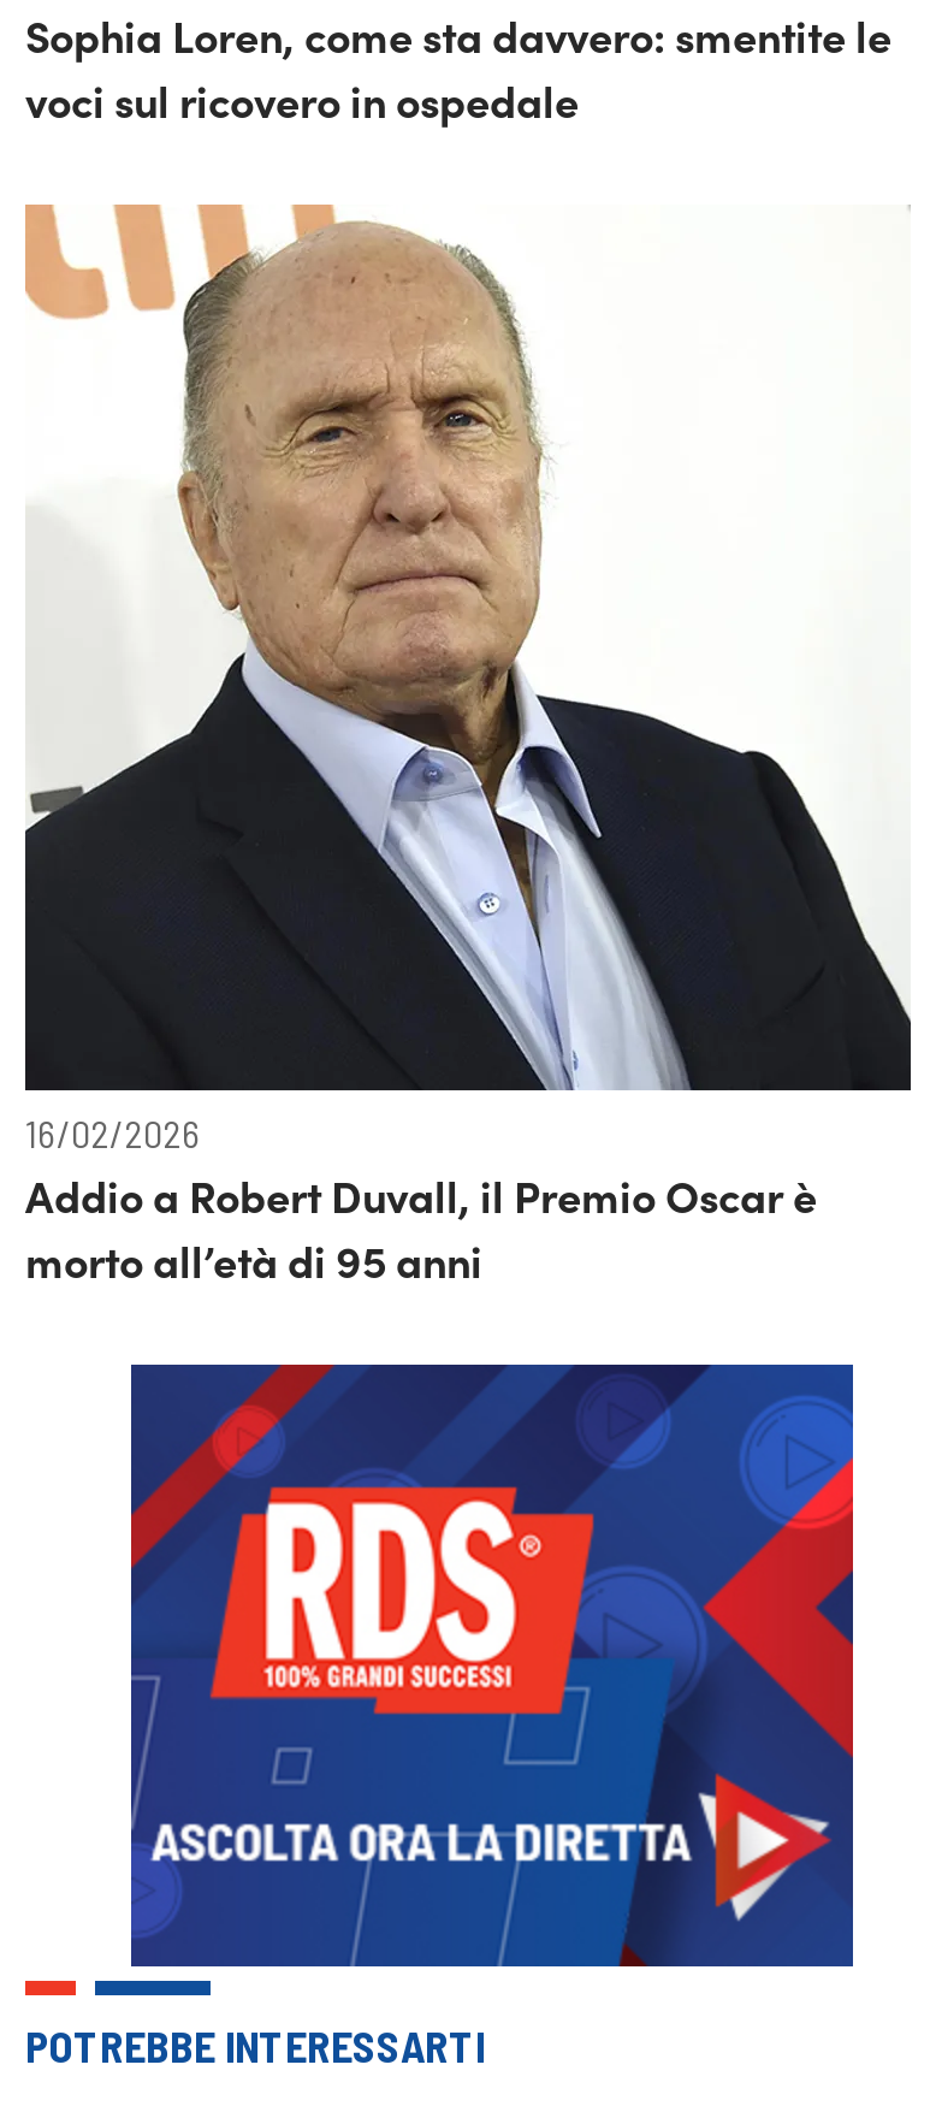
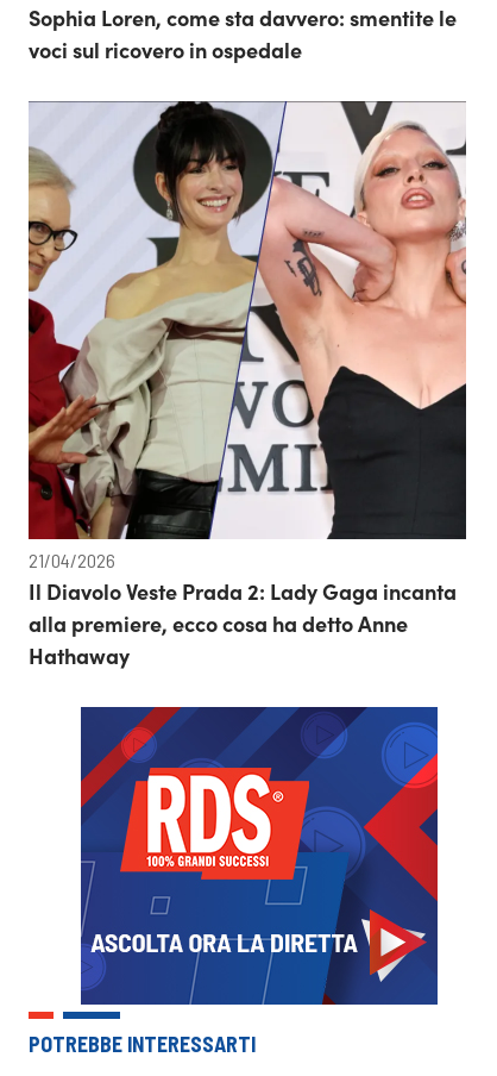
- [image]
- 16/02/2026
- Addio a Robert Duvall, il Premio Oscar è
- morto all’età di 95 anni
+ [image]
+ 21/04/2026
+ Il Diavolo Veste Prada 2: Lady Gaga incanta
+ alla premiere, ecco cosa ha detto Anne
+ Hathaway
